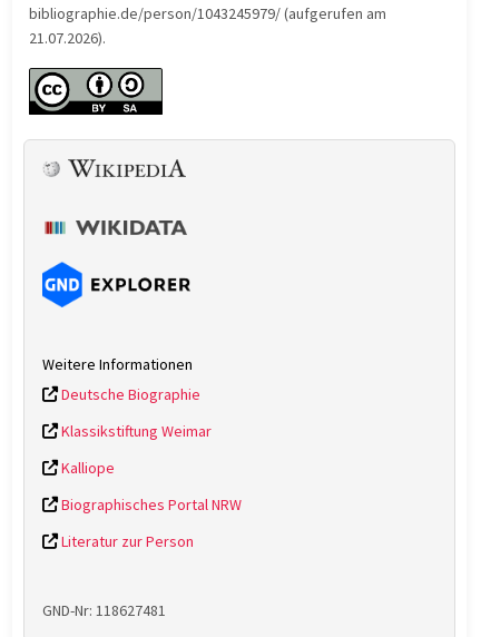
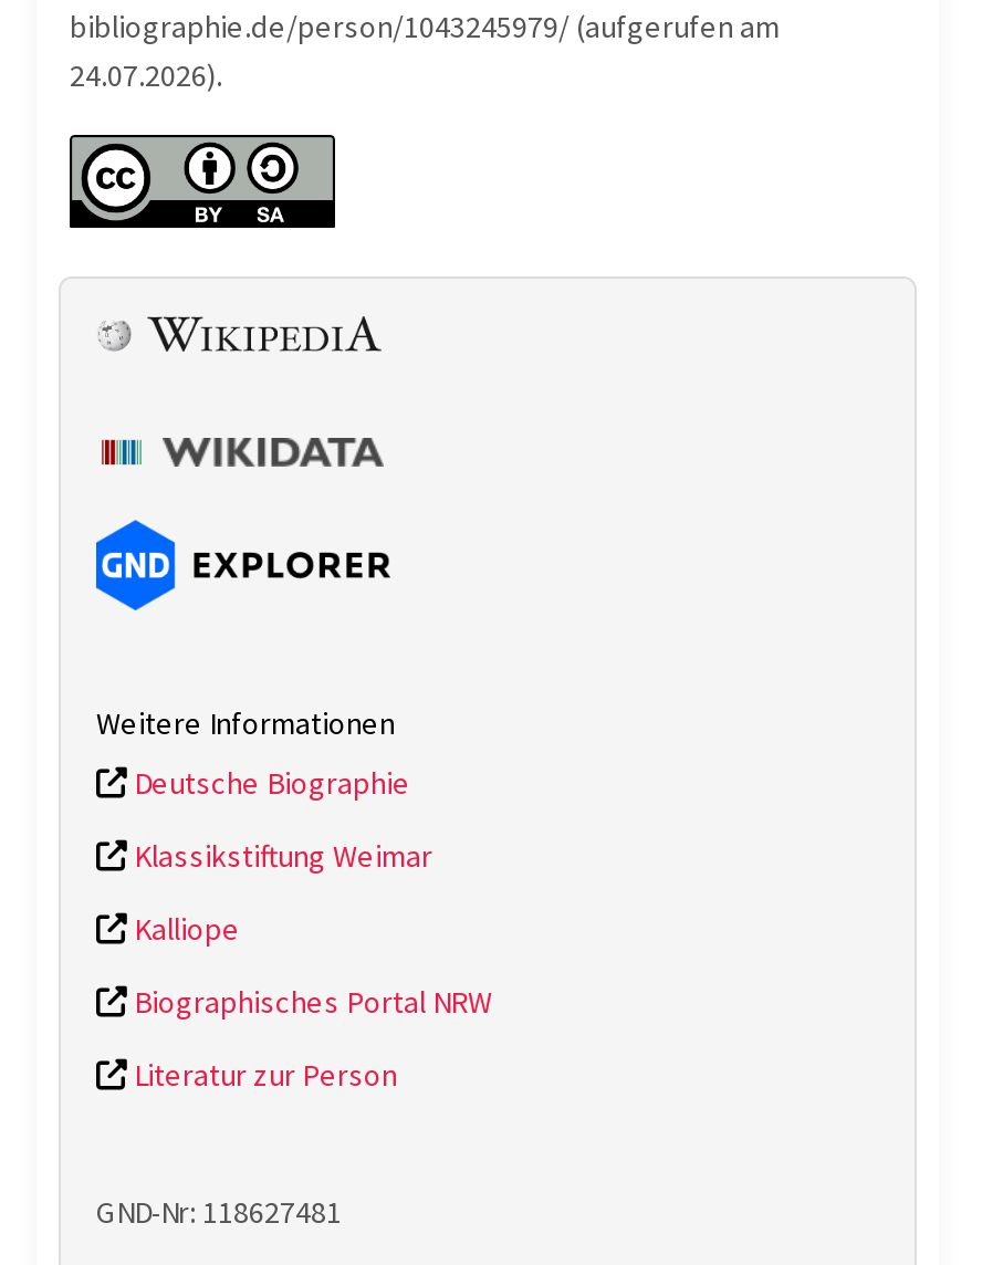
- 21.07.2026).
+ 24.07.2026).
